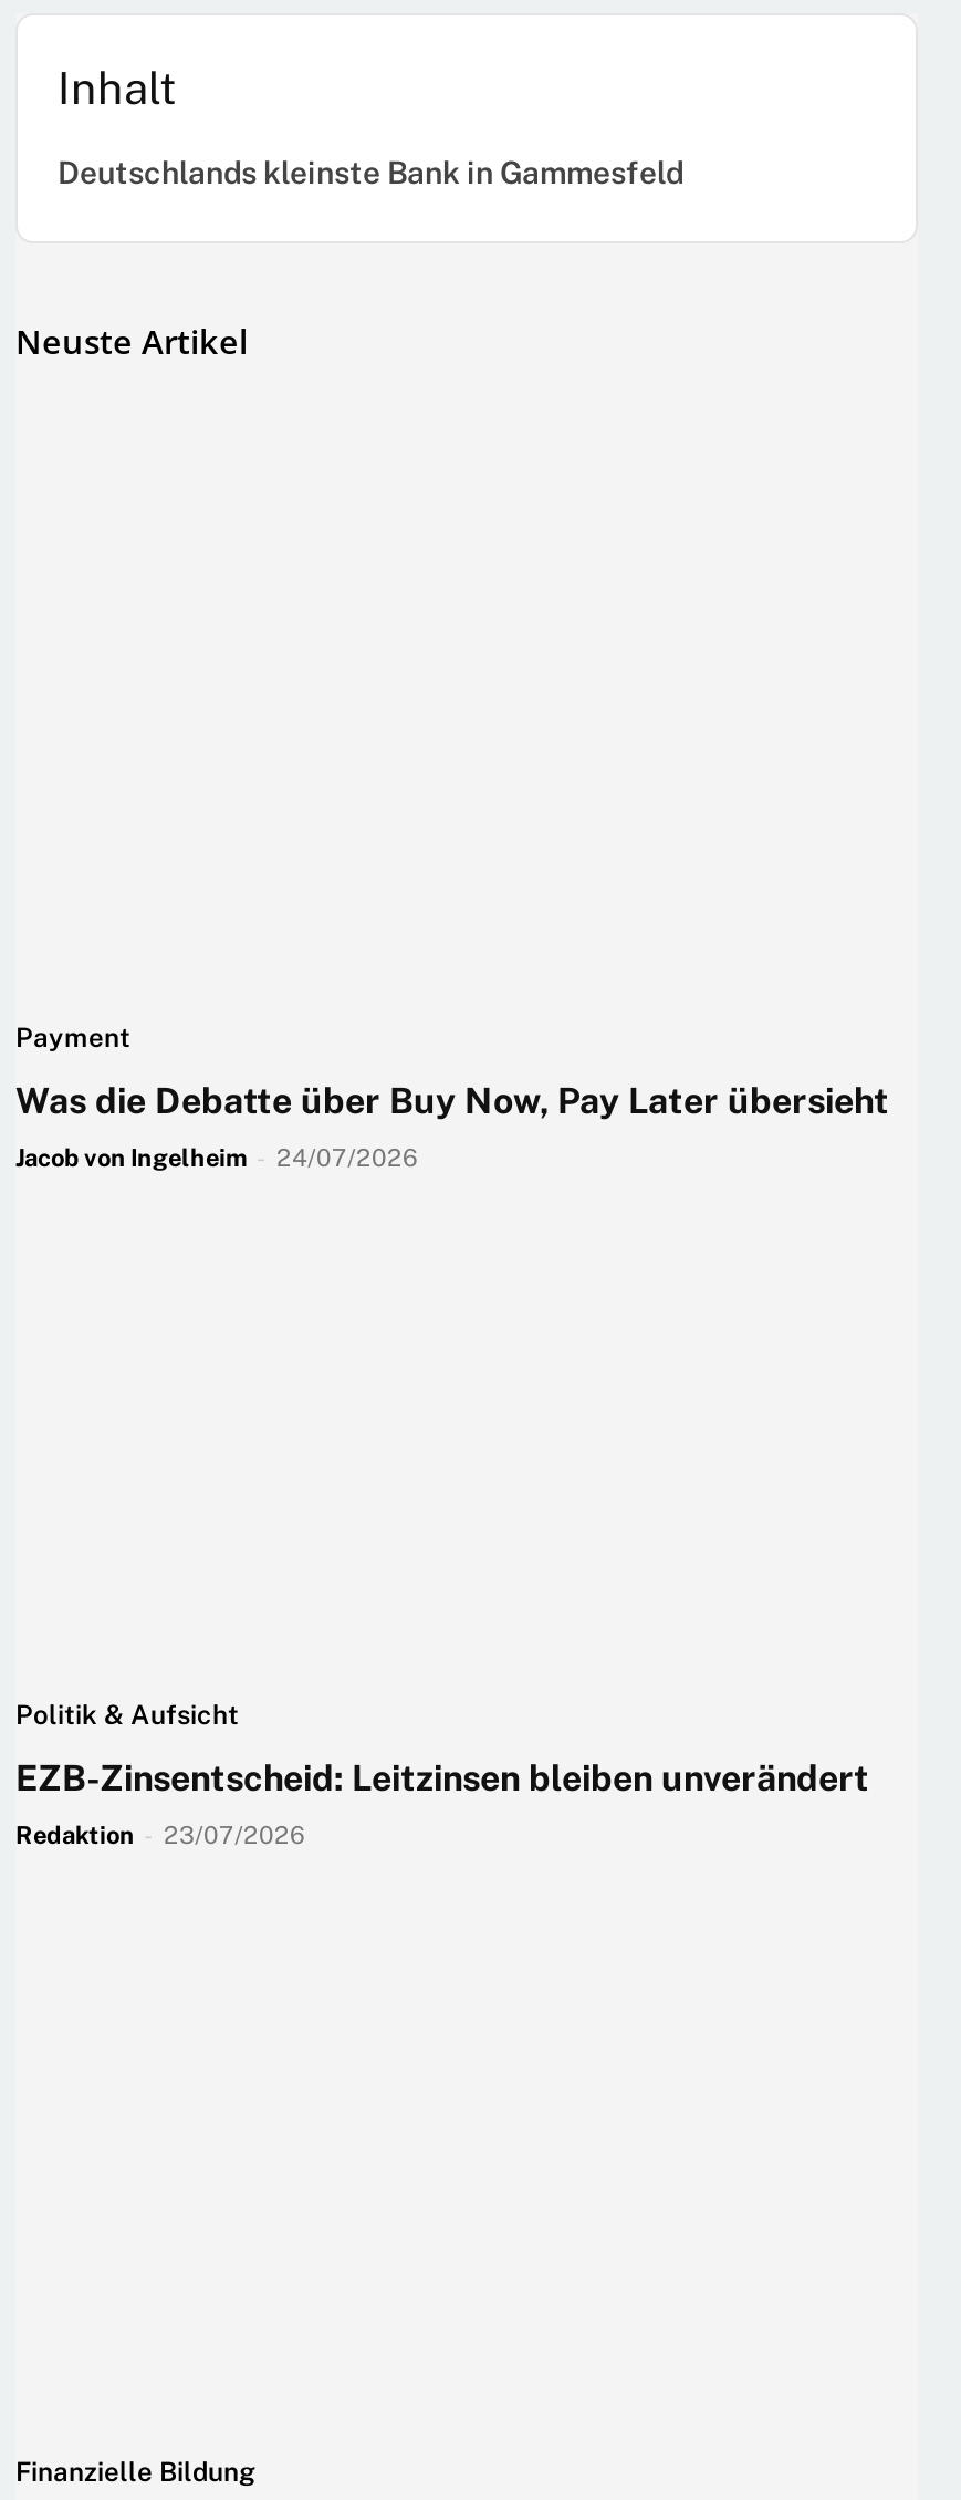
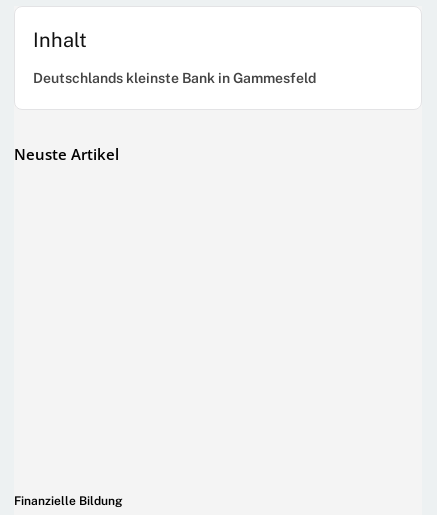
- Payment
- Was die Debatte über Buy Now, Pay Later übersieht
- Jacob von Ingelheim - 24/07/2026

- Politik & Aufsicht
- EZB-Zinsentscheid: Leitzinsen bleiben unverändert
- Redaktion - 23/07/2026
